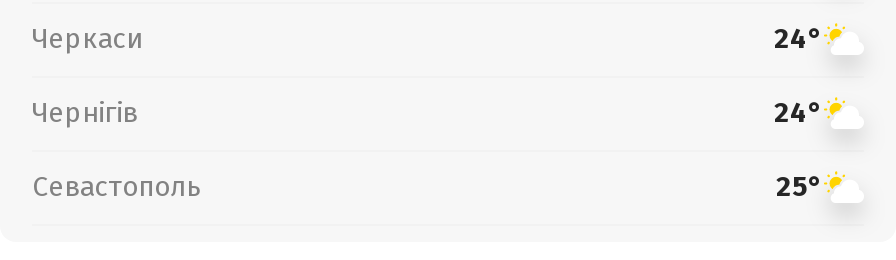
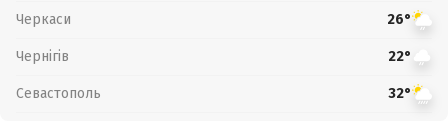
- 24°
+ 26°

- 24°
+ 22°

- 25°
+ 32°
